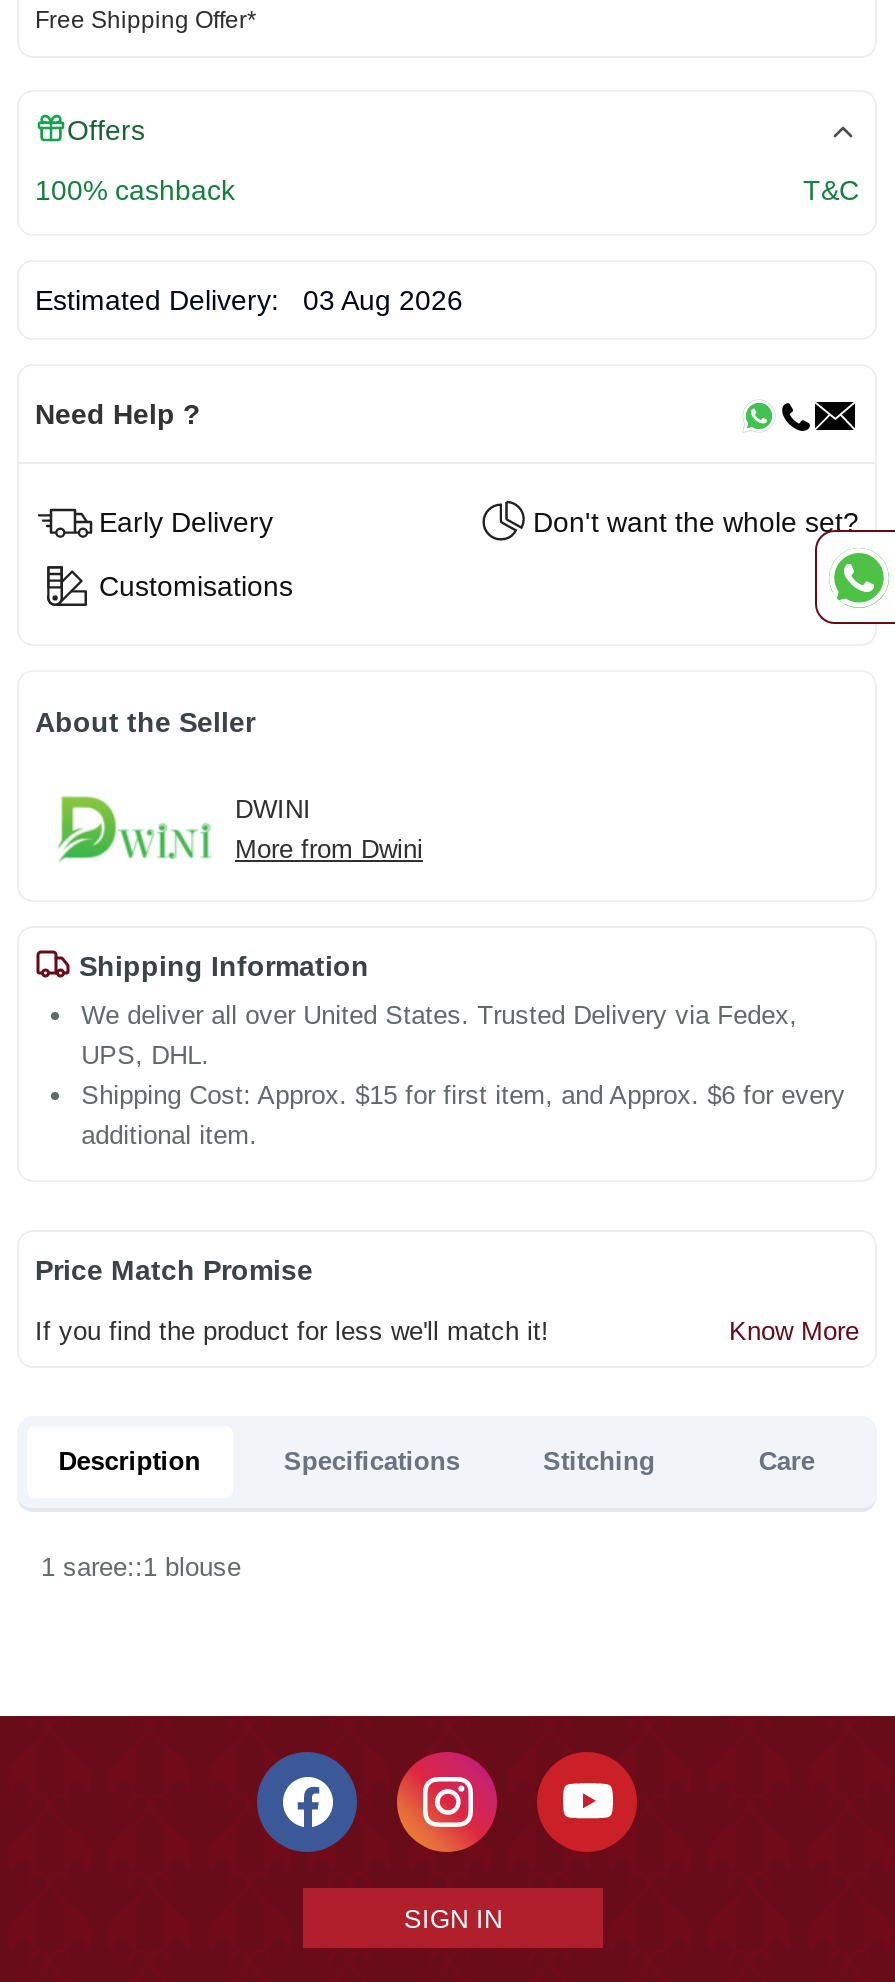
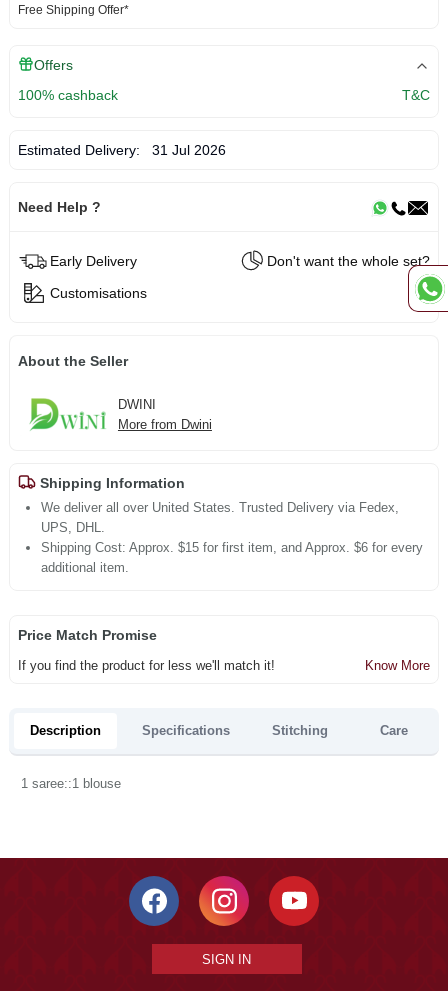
- Estimated Delivery: 03 Aug 2026
+ Estimated Delivery: 31 Jul 2026
